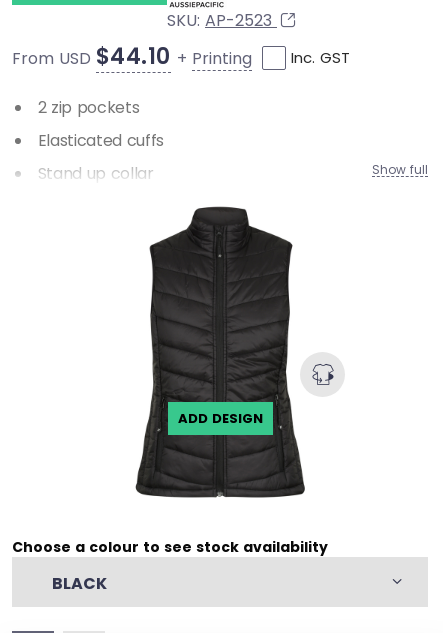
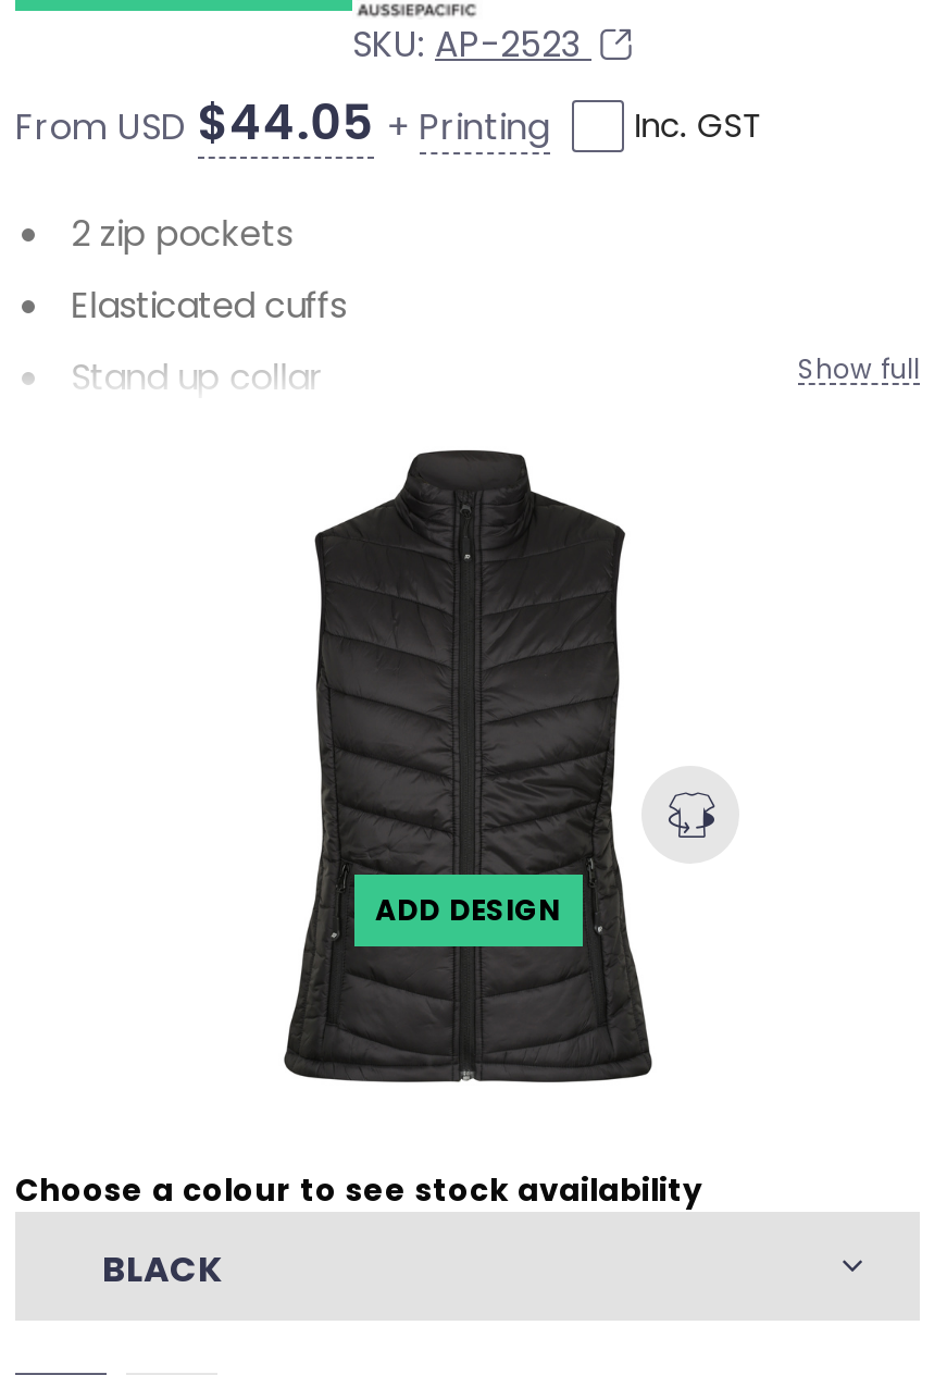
- From USD $44.10 + Printing
+ From USD $44.05 + Printing
